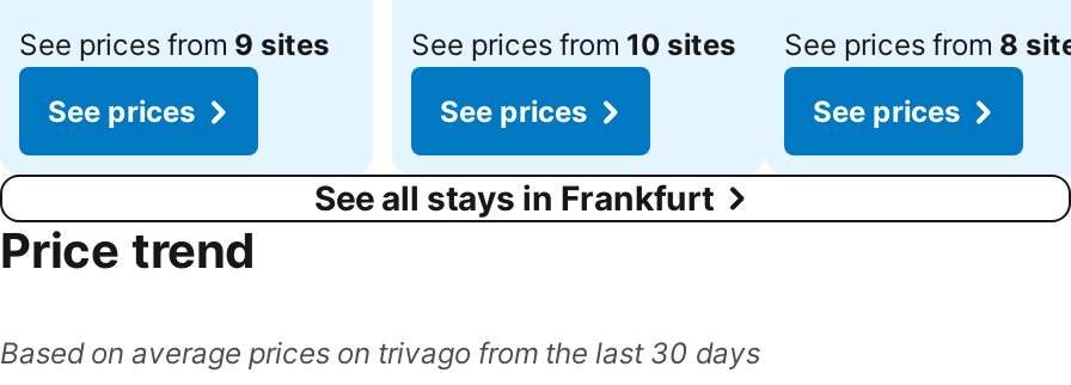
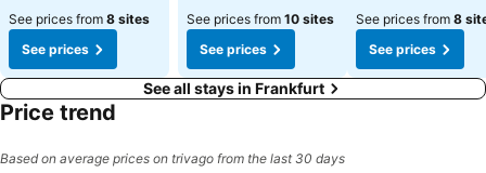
- See prices from 9 sites
+ See prices from 8 sites
